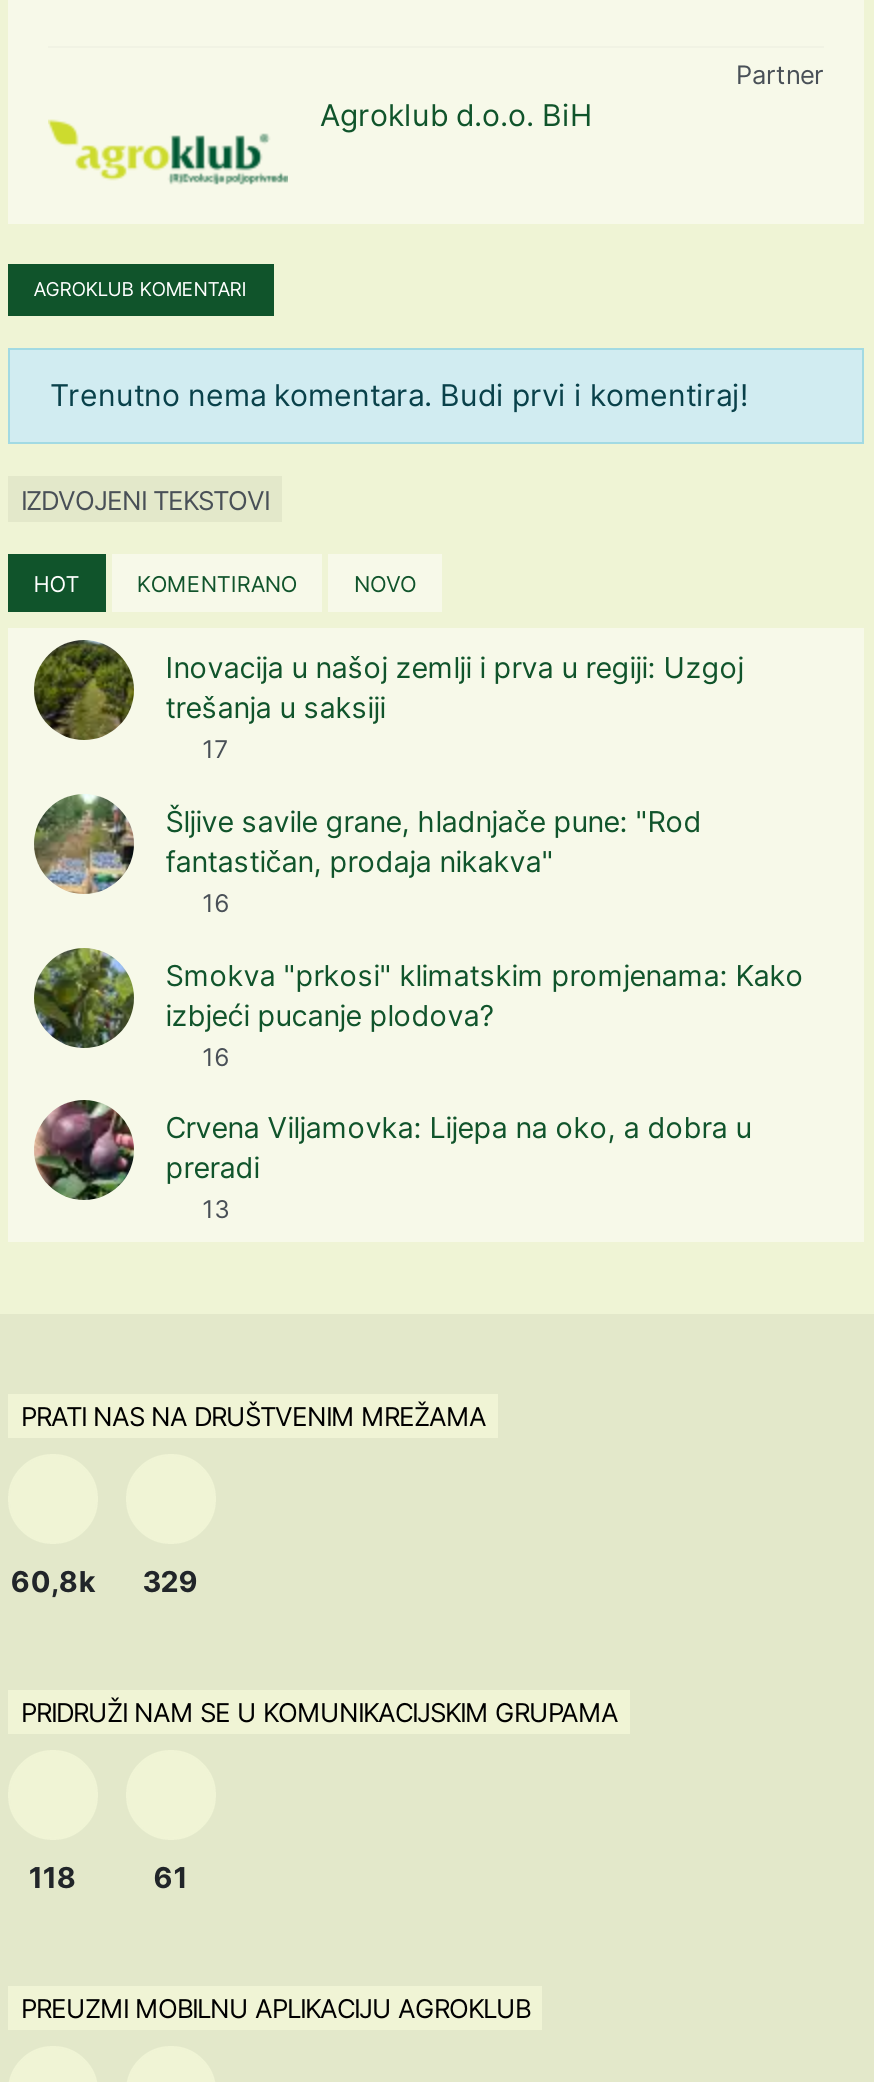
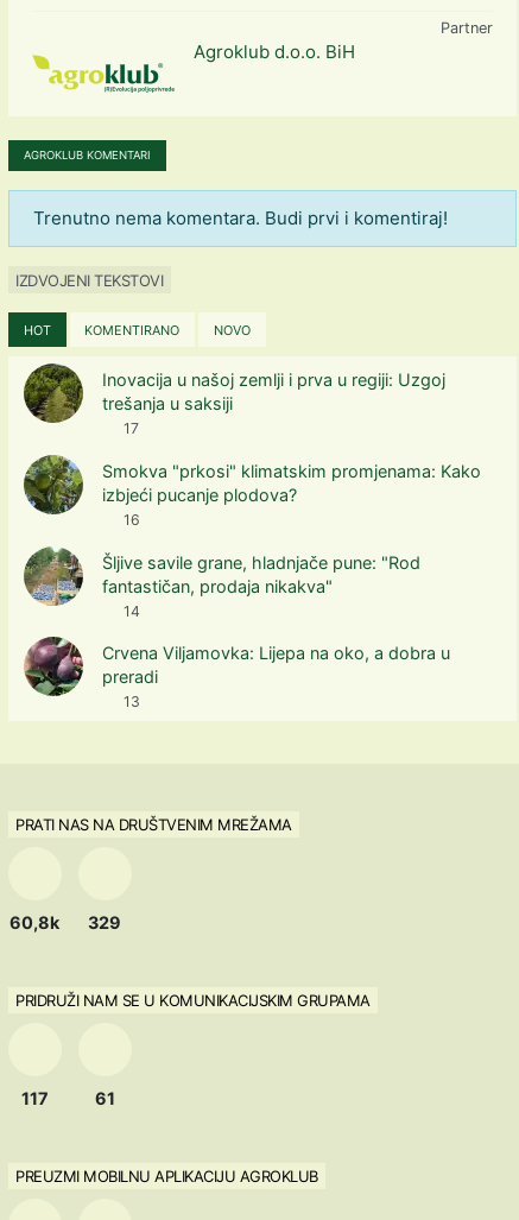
moved down: [image] | Šljive savile grane, hladnjače pune: "Rod | fantastičan, prodaja nikakva"

- 16

moved up: [image] | Smokva "prkosi" klimatskim promjenama: Kako | izbjeći pucanje plodova? | 16

+ 14

- 118
+ 117
